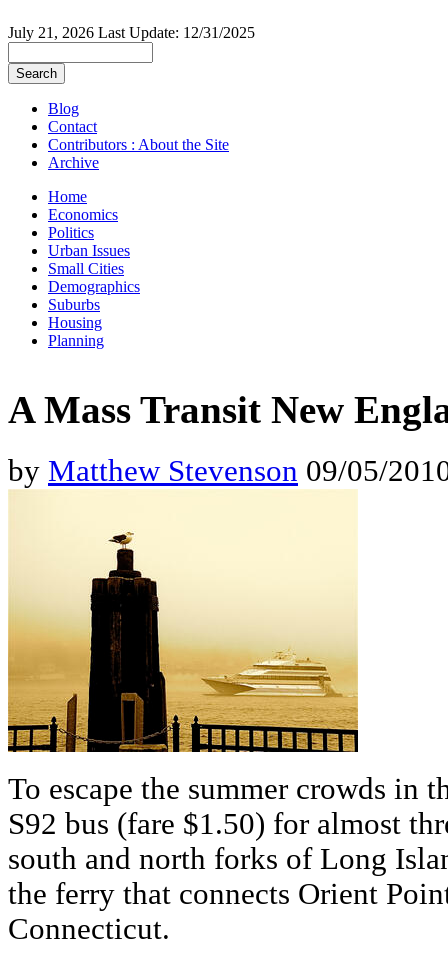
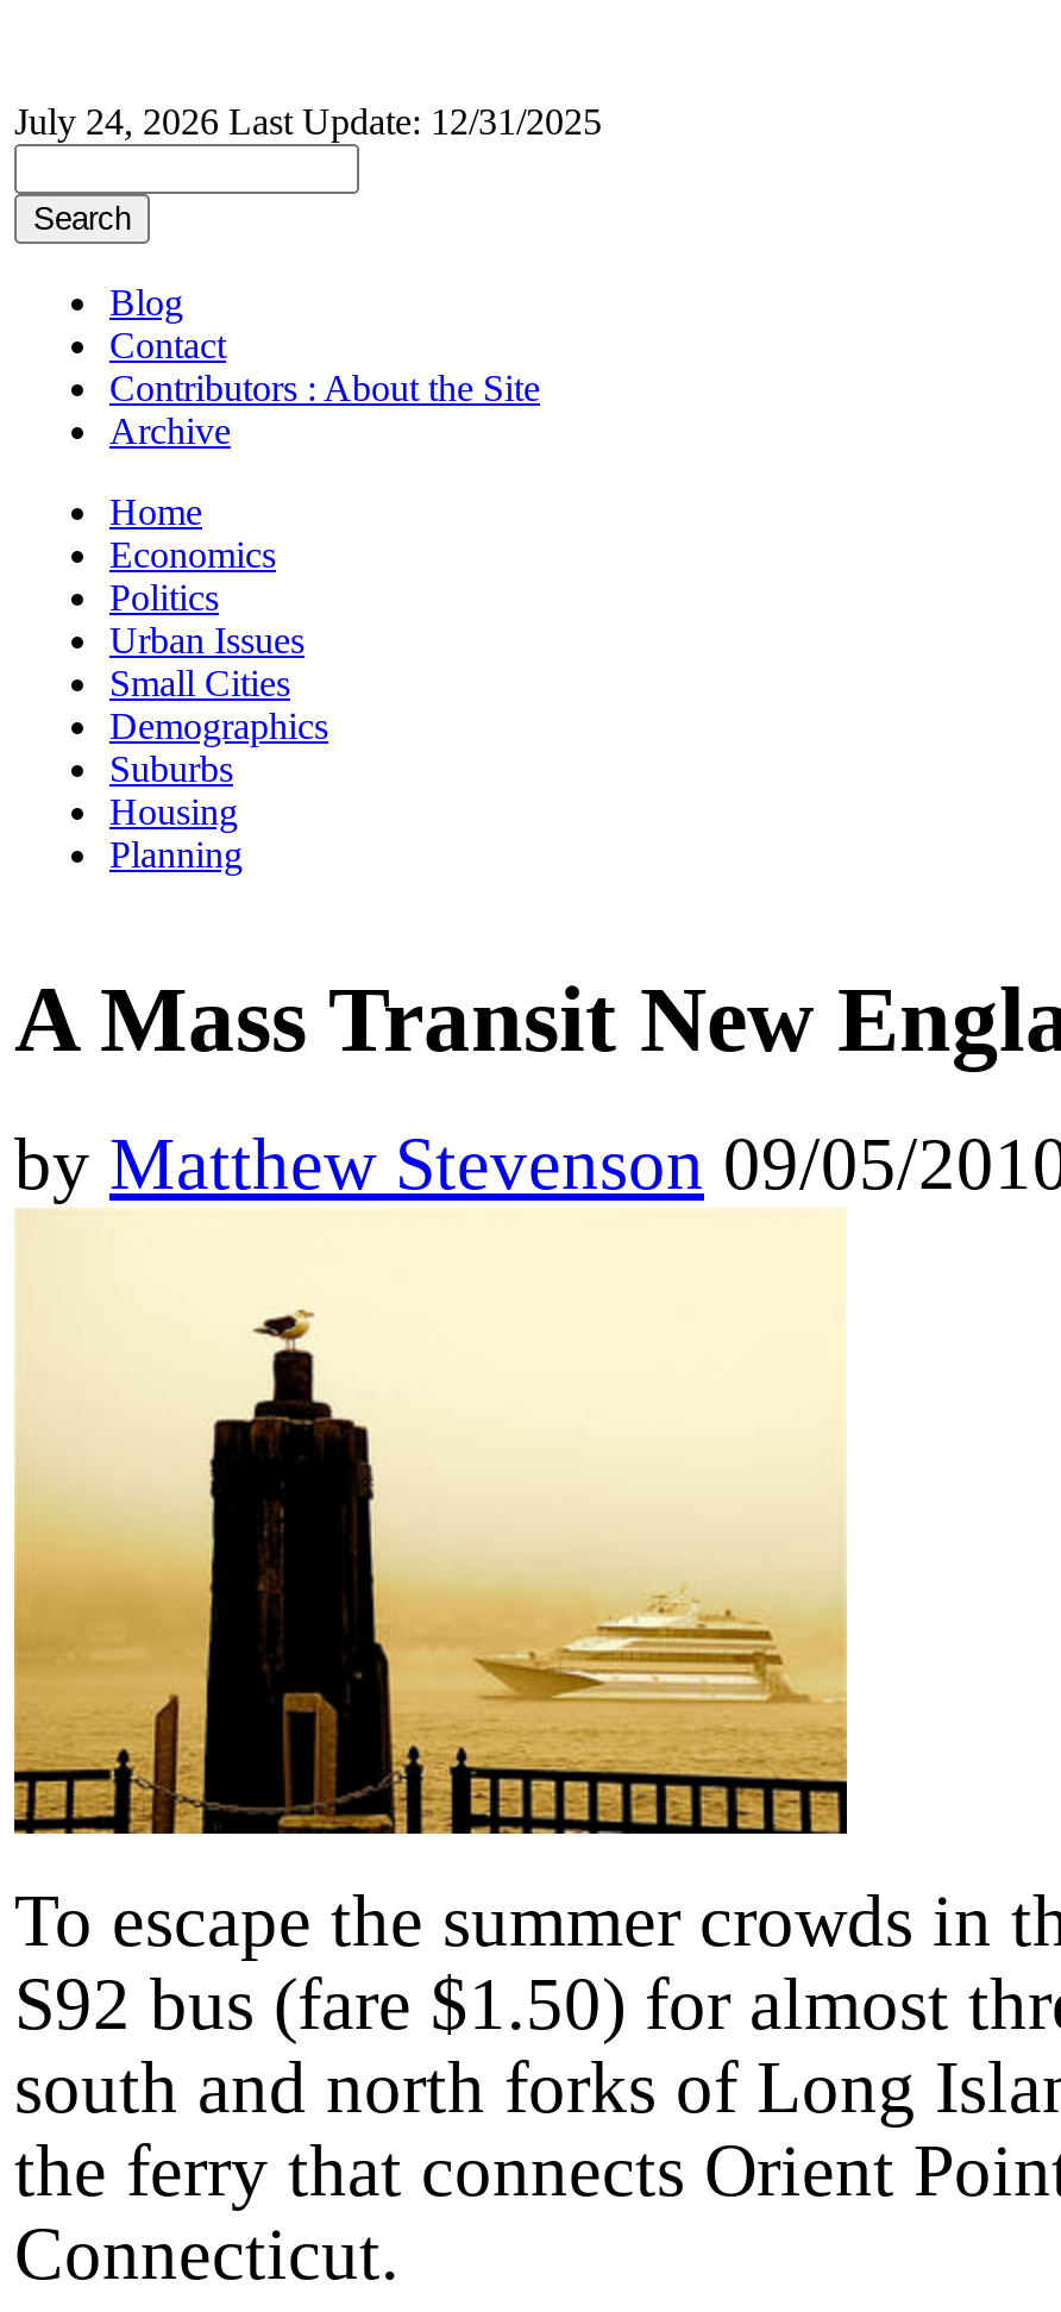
- July 21, 2026 Last Update: 12/31/2025
+ July 24, 2026 Last Update: 12/31/2025
